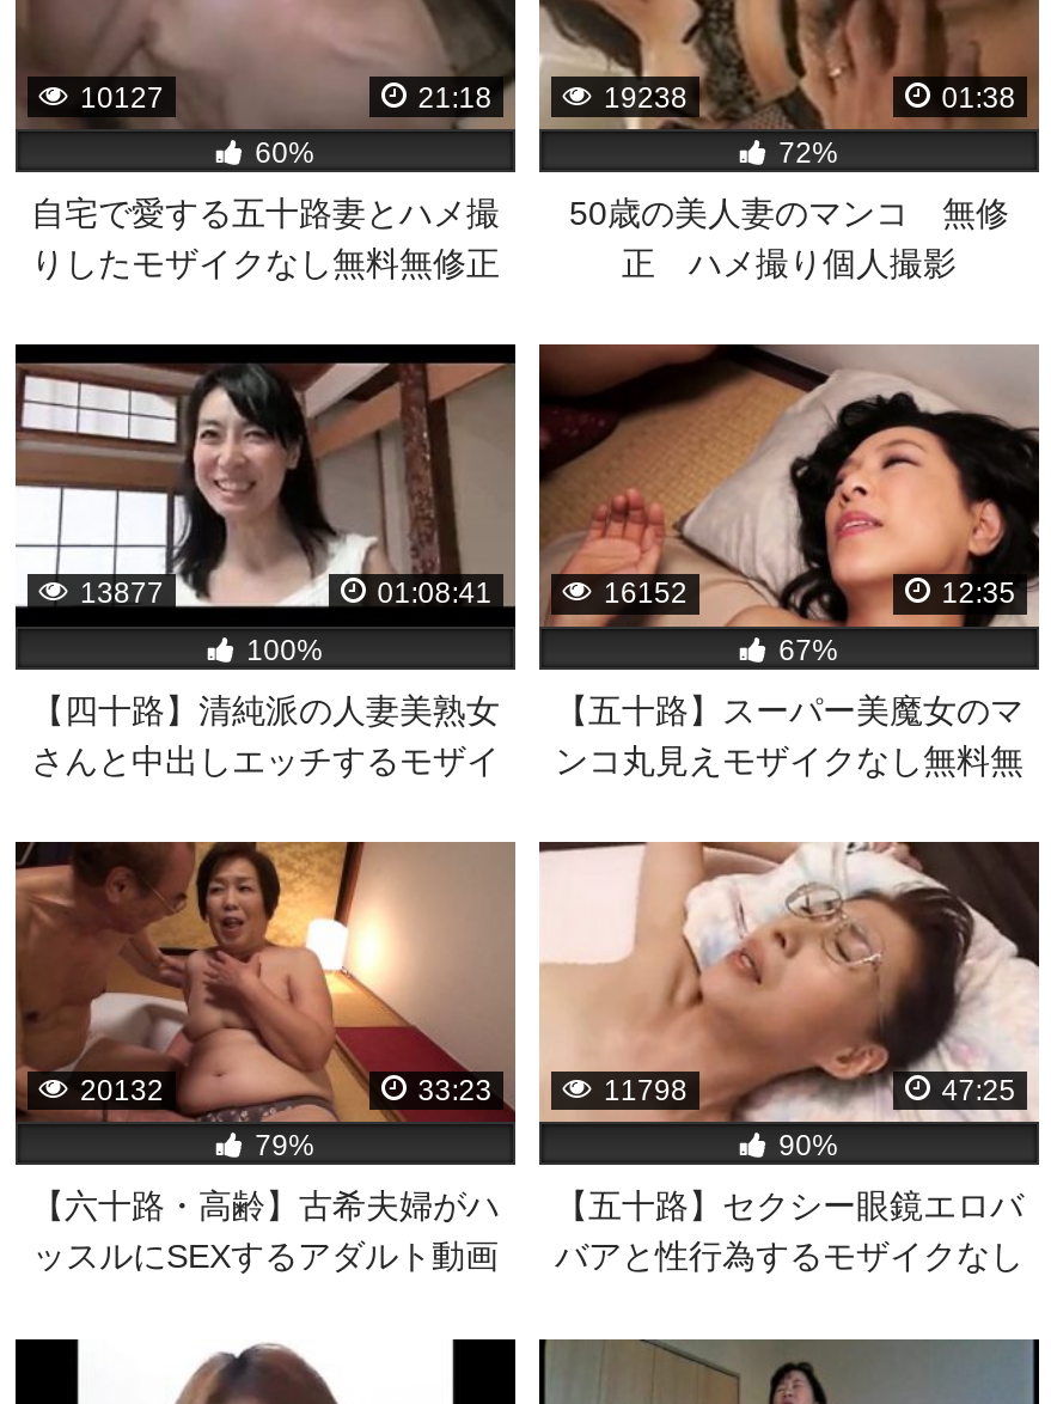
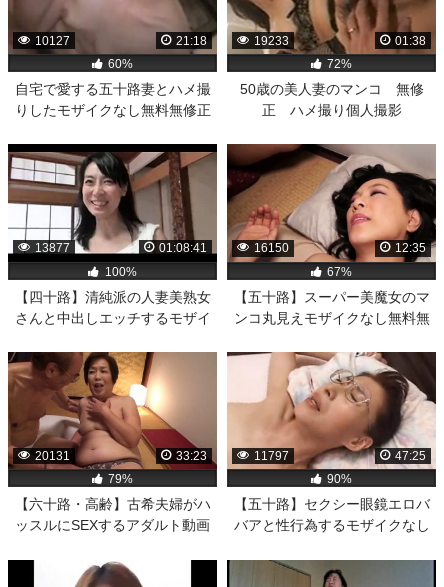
- 19238
+ 19233

- 16152
+ 16150

- 20132
+ 20131

- 11798
+ 11797
